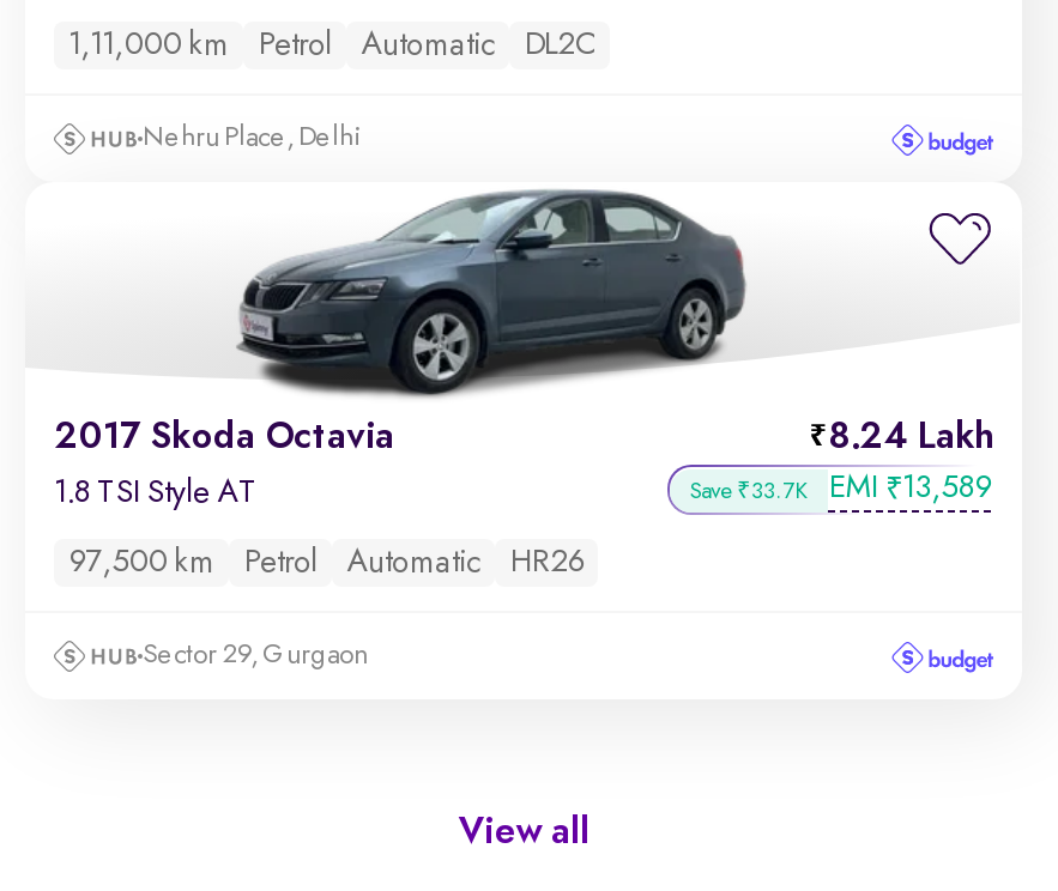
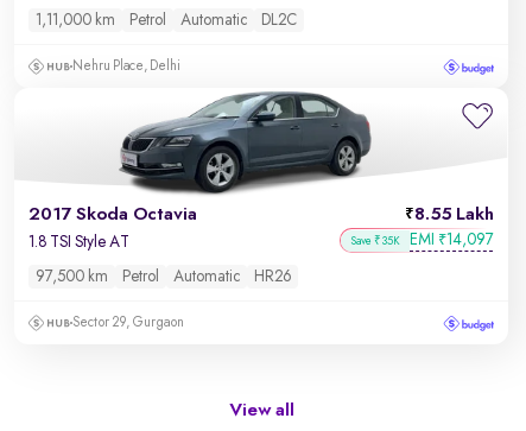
- 8.24 Lakh
+ 8.55 Lakh

- Save ₹33.7K
+ Save ₹35K

- EMI ₹13,589
+ EMI ₹14,097
